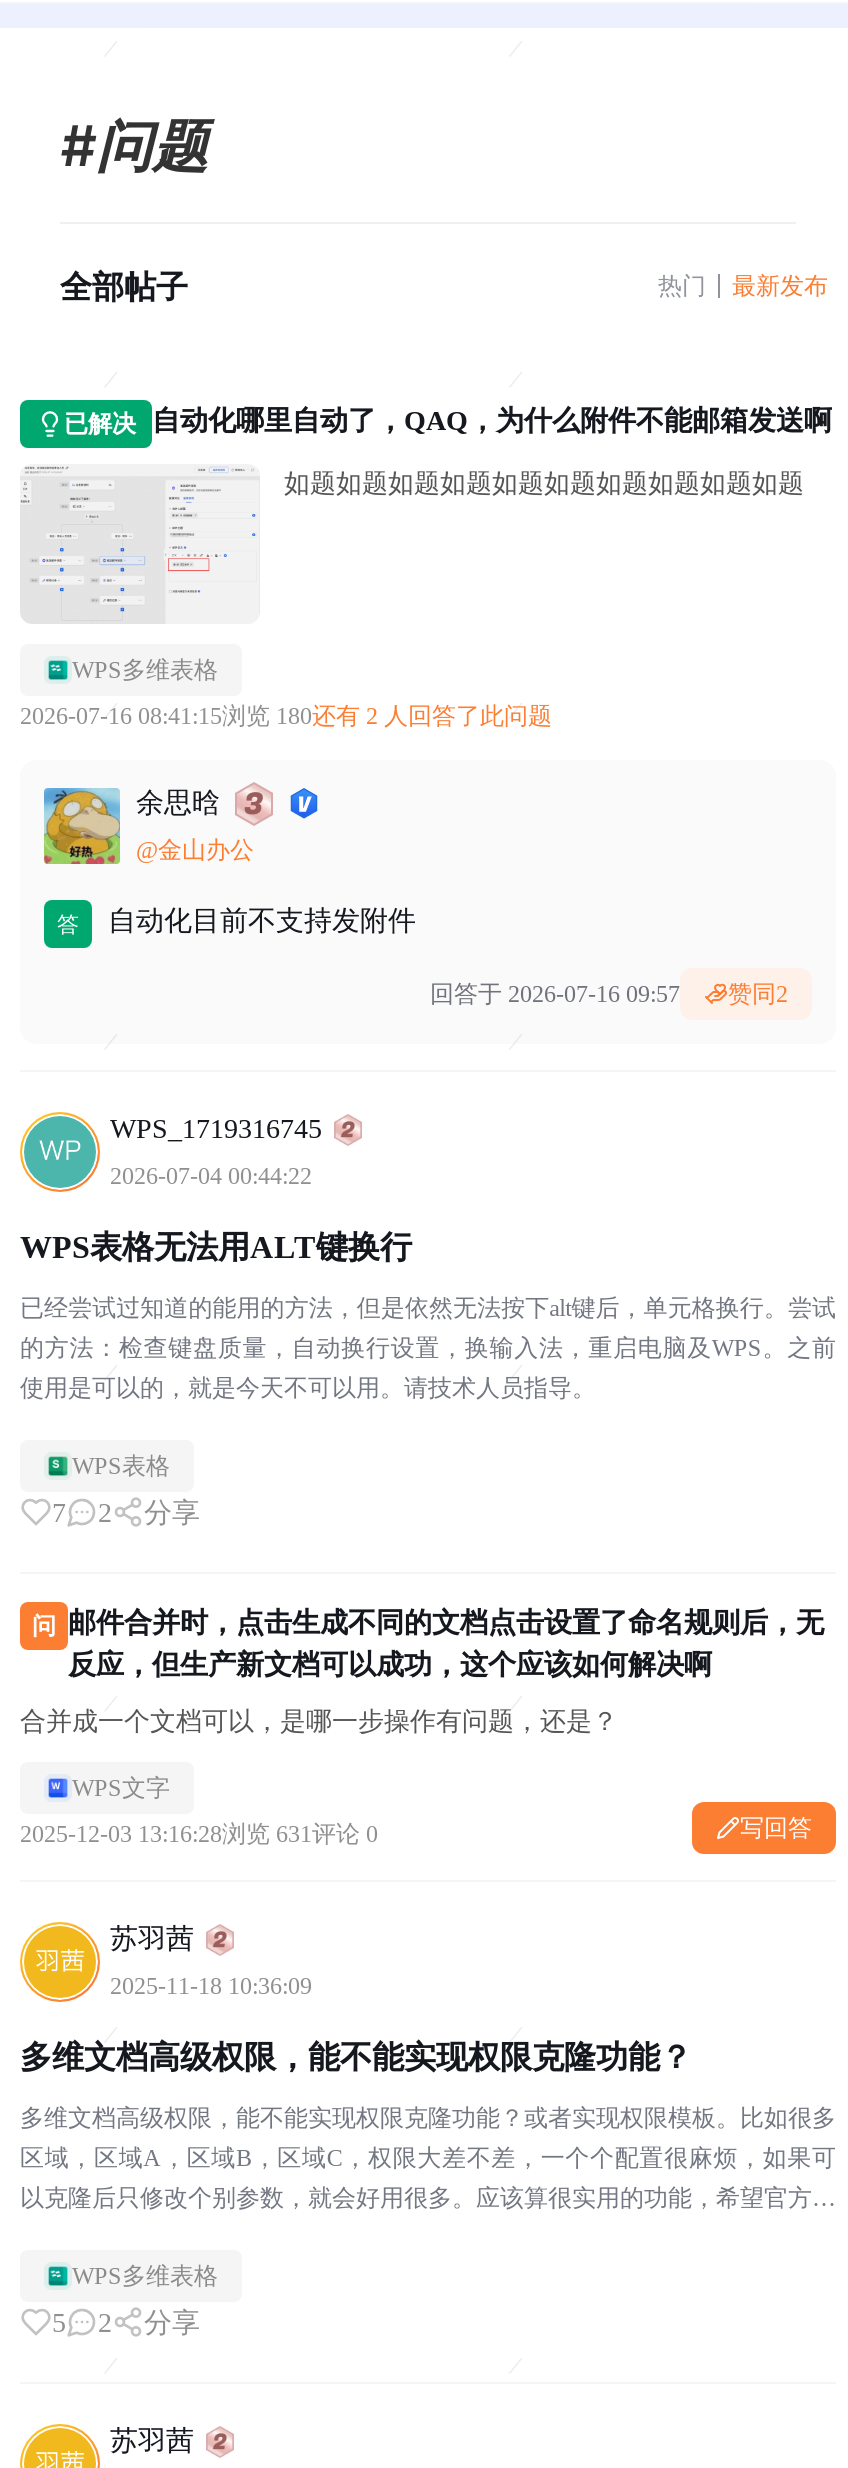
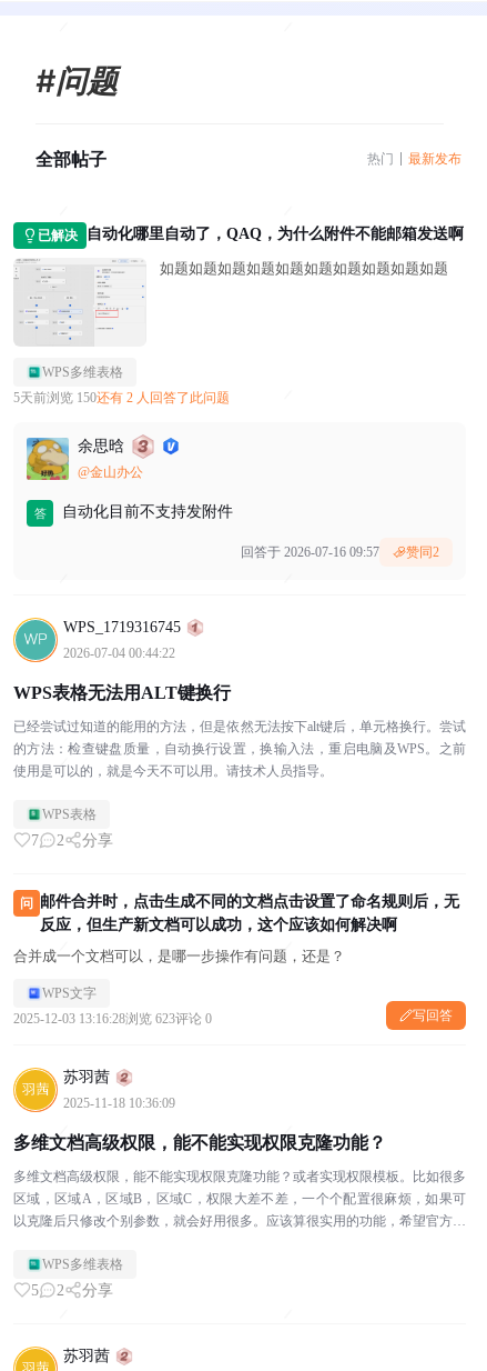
- 2026-07-16 08:41:15浏览 180还有 2 人回答了此问题
+ 5天前浏览 150还有 2 人回答了此问题

- 2025-12-03 13:16:28浏览 631评论 0
+ 2025-12-03 13:16:28浏览 623评论 0
